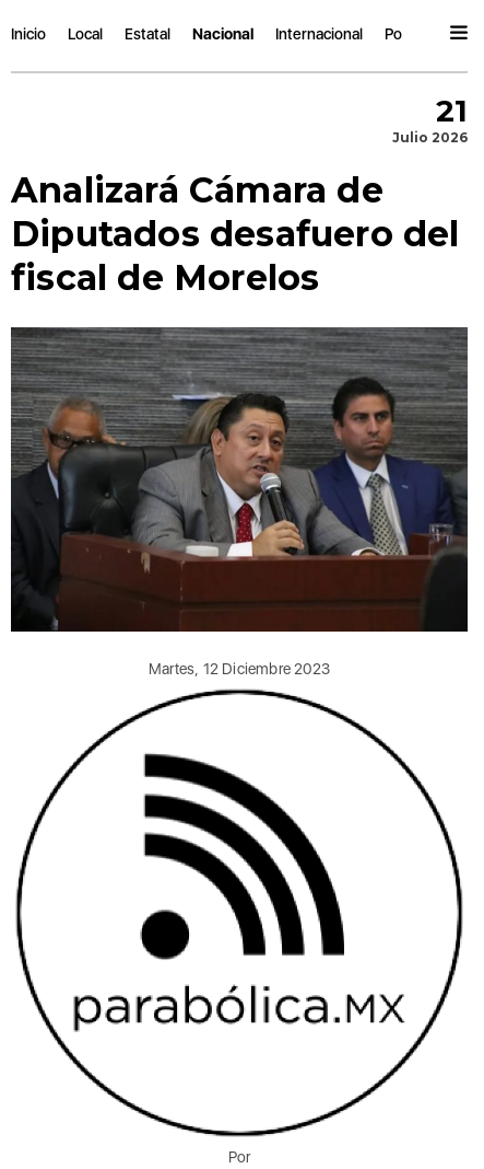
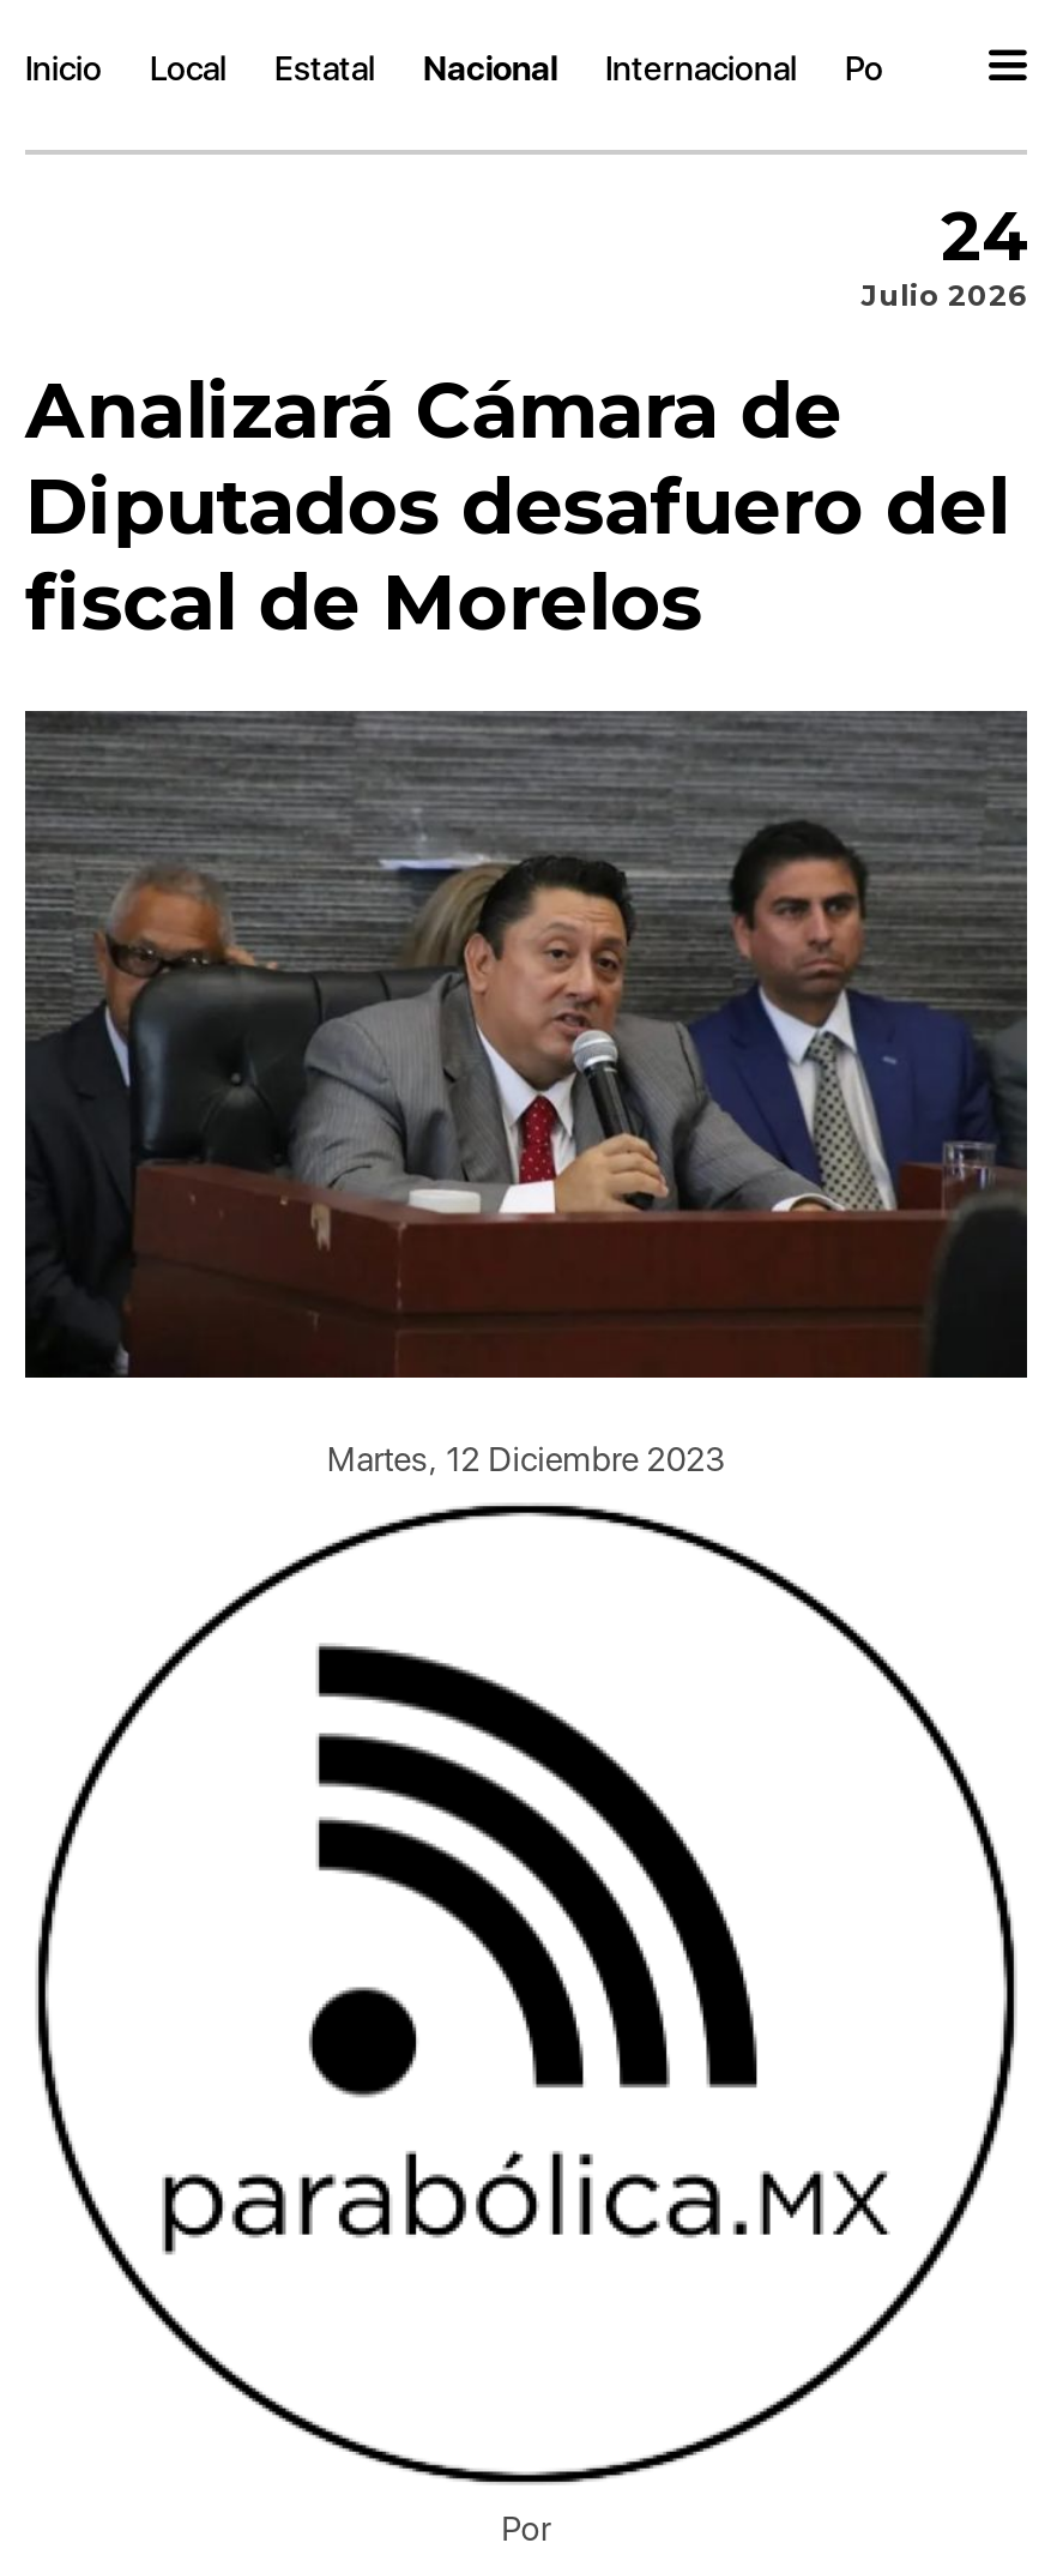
- 21
+ 24
